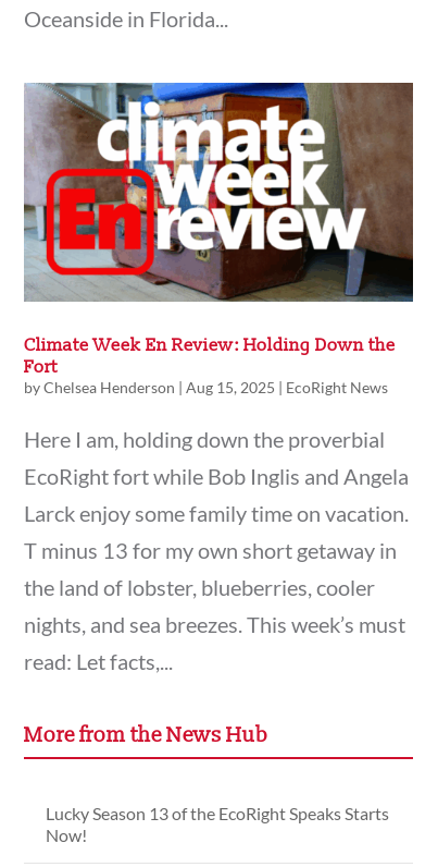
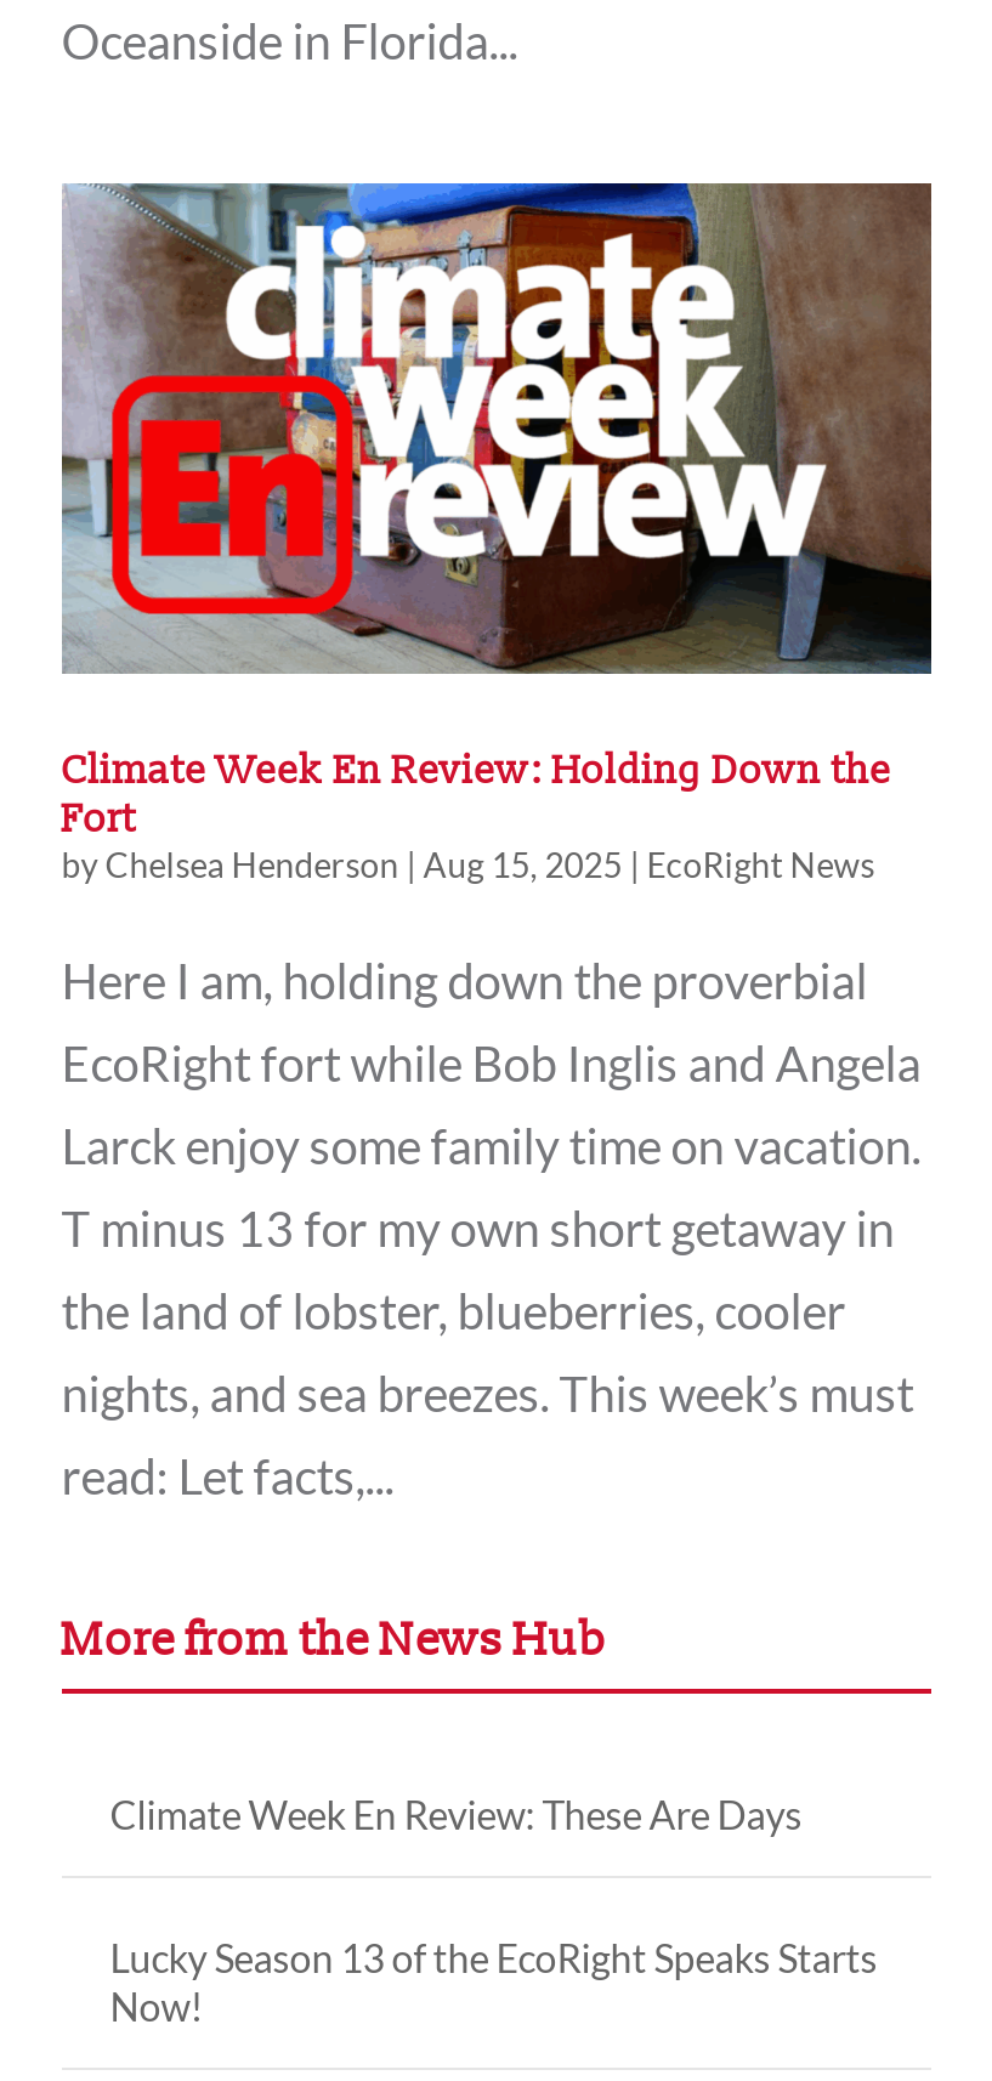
+ Climate Week En Review: These Are Days
